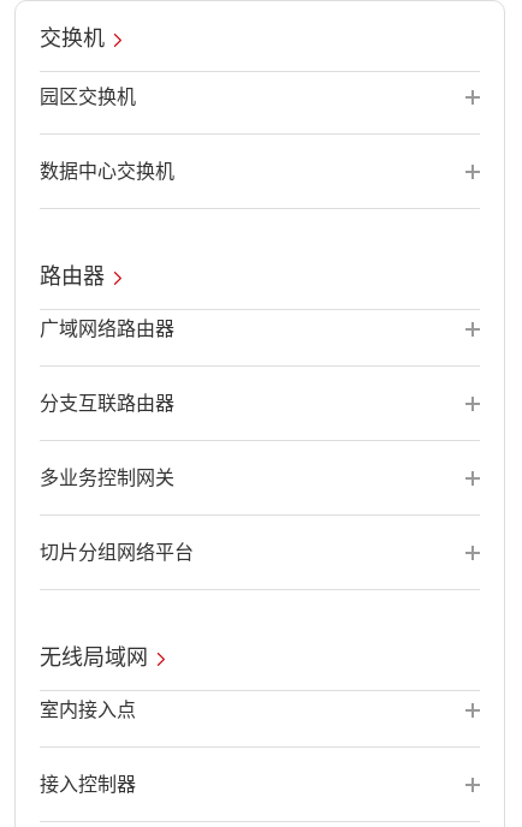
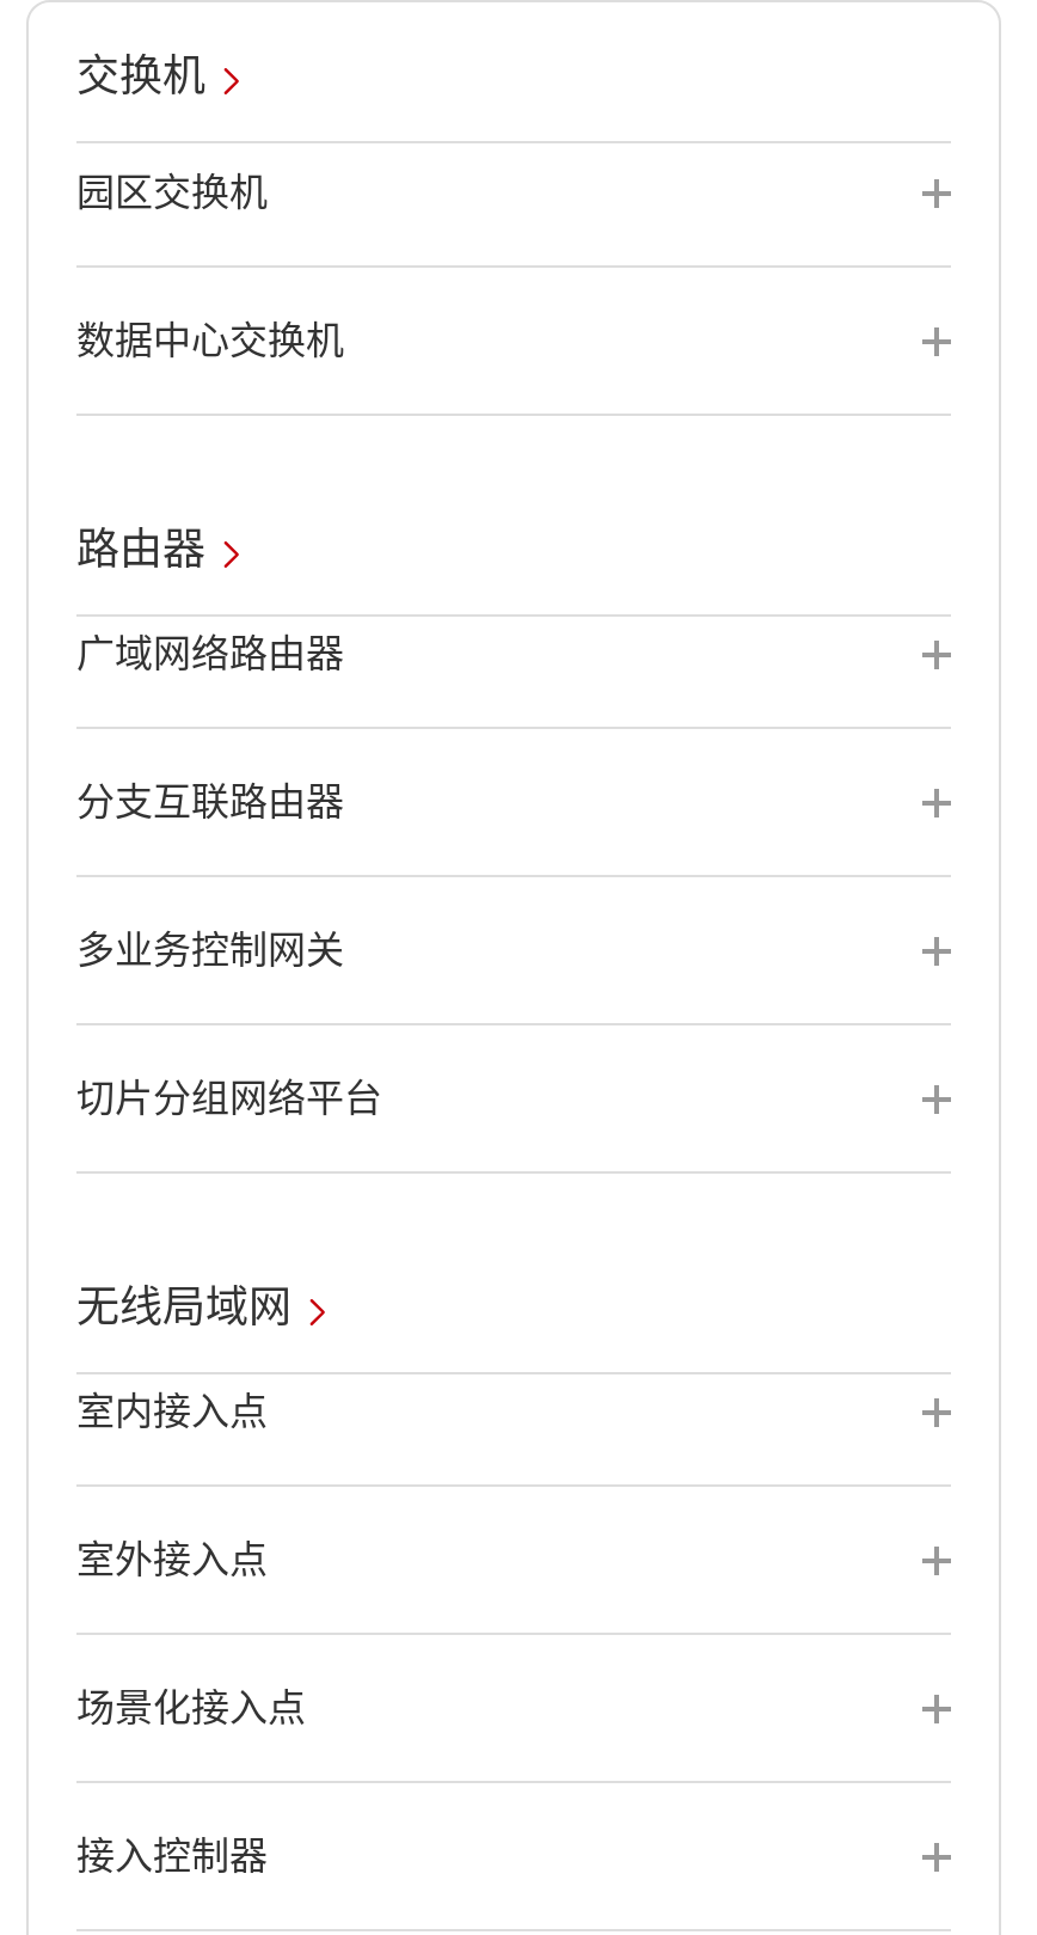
+ 室外接入点

+ 场景化接入点
